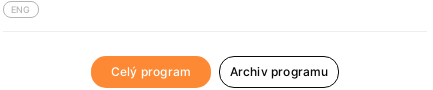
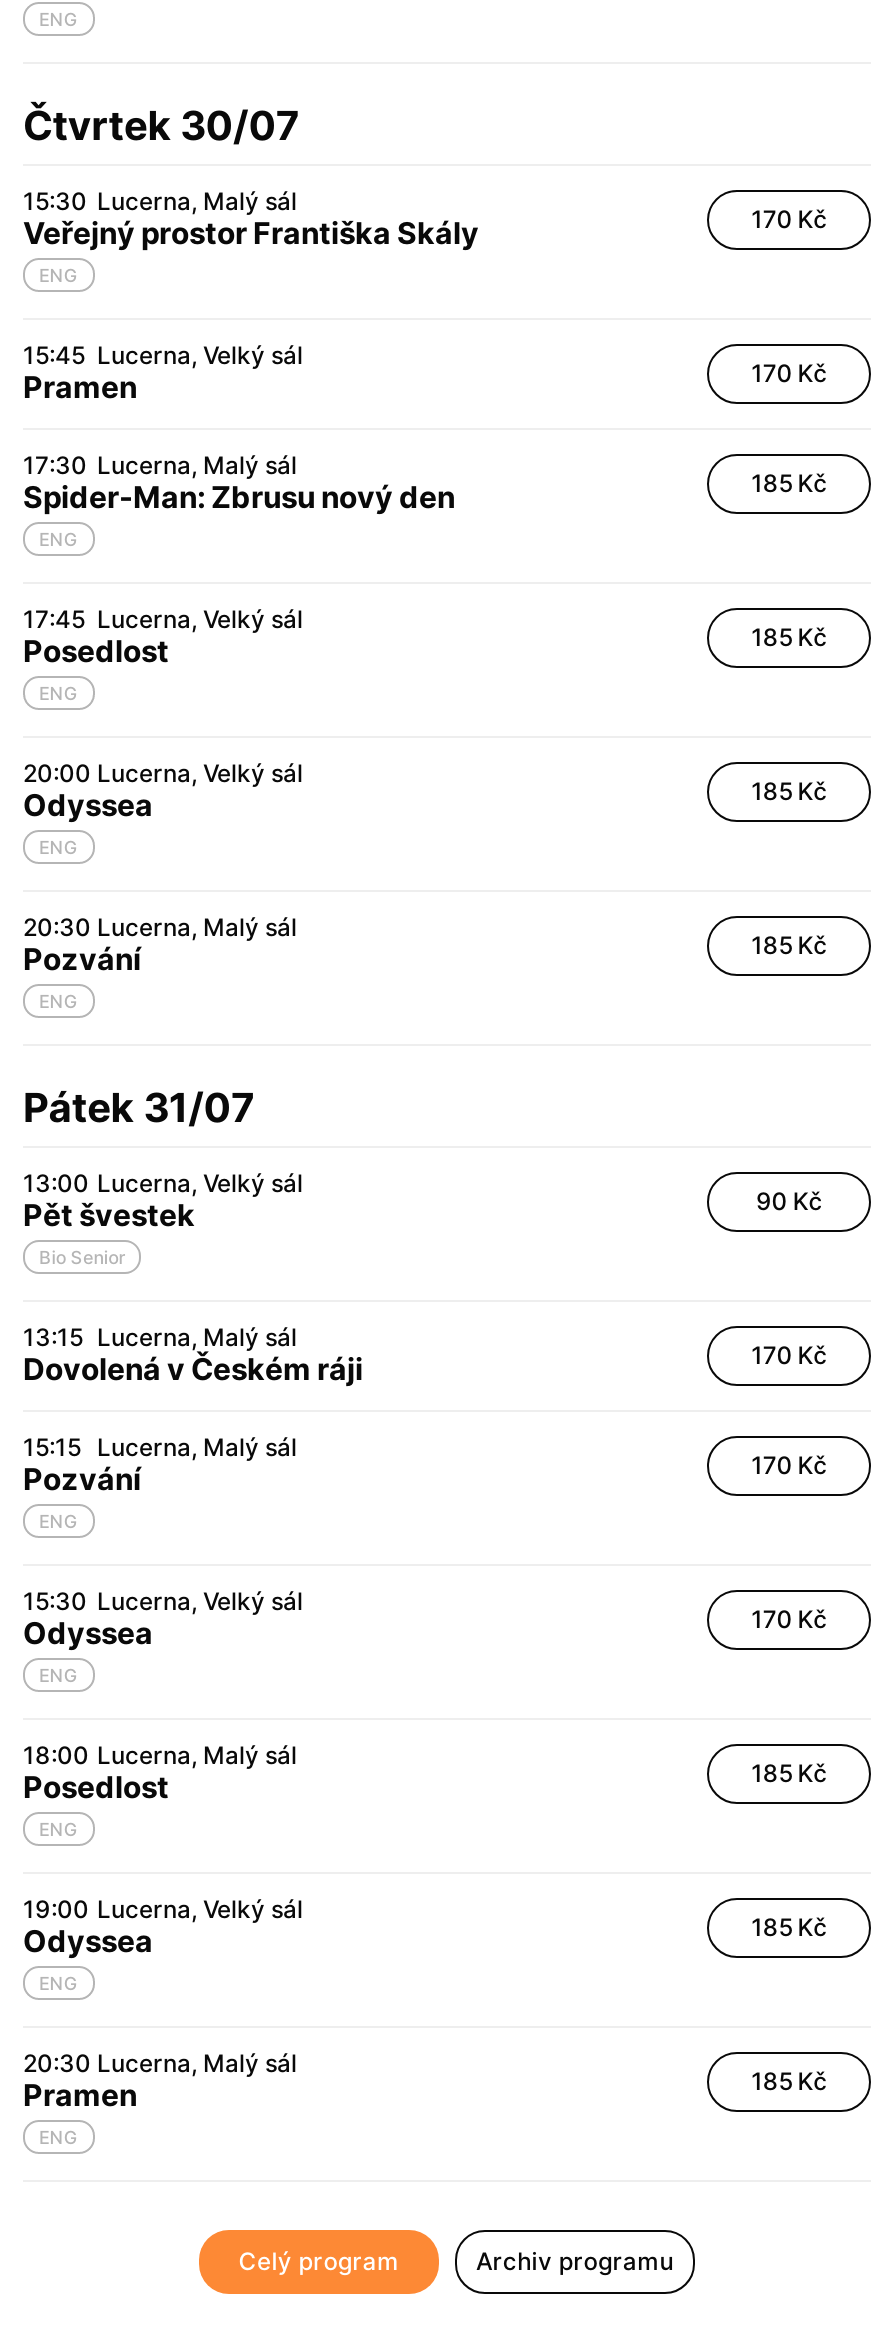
+ Čtvrtek 30/07
+ 15:30 Lucerna Malý sál
+ Veřejný prostor Františka Skály
+ ENG

+ 15:45 Lucerna Velký sál
+ Pramen
+ 170 Kč
+ 17:30 Lucerna Malý sál
+ Spider-Man: Zbrusu nový den
+ ENG

+ 17:45 Lucerna Velký sál
+ Posedlost
+ ENG

+ 20:00 Lucerna Velký sál
+ Odyssea
+ ENG

+ 20:30 Lucerna Malý sál
+ Pozvání
+ ENG

+ Pátek 31/07
+ 13:00 Lucerna Velký sál
+ Pět švestek
+ Bio Senior

+ 13:15 Lucerna Malý sál
+ Dovolená v Českém ráji
+ 170 Kč
+ 15:15 Lucerna Malý sál
+ Pozvání
+ ENG

+ 15:30 Lucerna Velký sál
+ Odyssea
+ ENG

+ 18:00 Lucerna Malý sál
+ Posedlost
+ ENG

+ 19:00 Lucerna Velký sál
+ Odyssea
+ ENG

+ 20:30 Lucerna Malý sál
+ Pramen
+ ENG

+ 170 Kč

+ 185 Kč

+ 185 Kč

+ 185 Kč

+ 185 Kč

+ 170 Kč

+ 170 Kč

+ 185 Kč

+ 185 Kč

+ 185 Kč

+ 90 Kč
